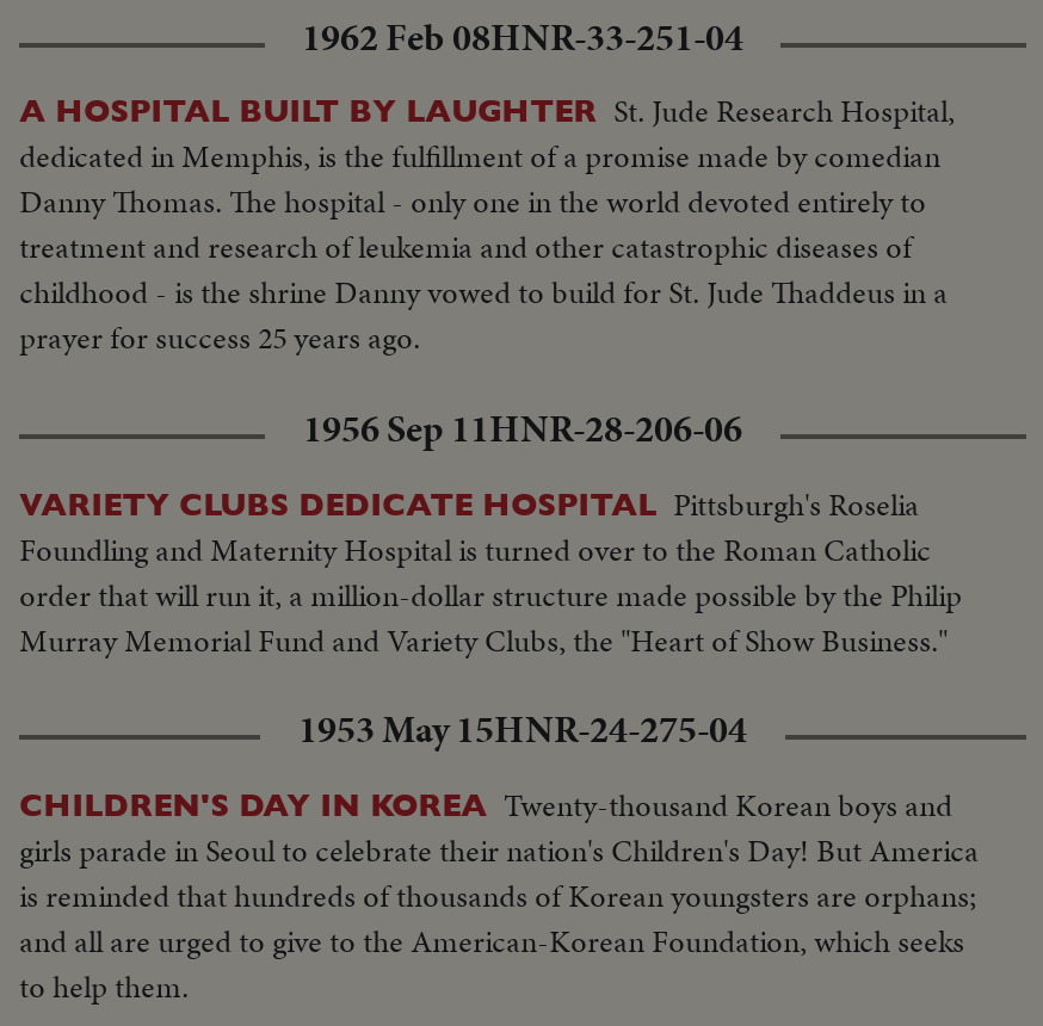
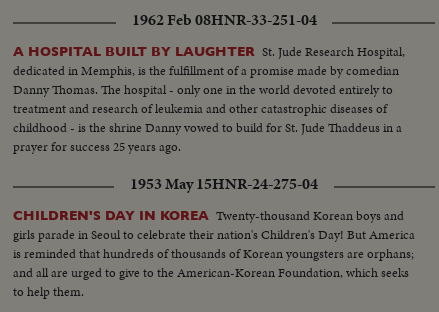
- 1956 Sep 11HNR-28-206-06
- VARIETY CLUBS DEDICATE HOSPITAL Pittsburgh's Roselia
- Foundling and Maternity Hospital is turned over to the Roman Catholic
- order that will run it, a million-dollar structure made possible by the Philip
- Murray Memorial Fund and Variety Clubs, the "Heart of Show Business."
